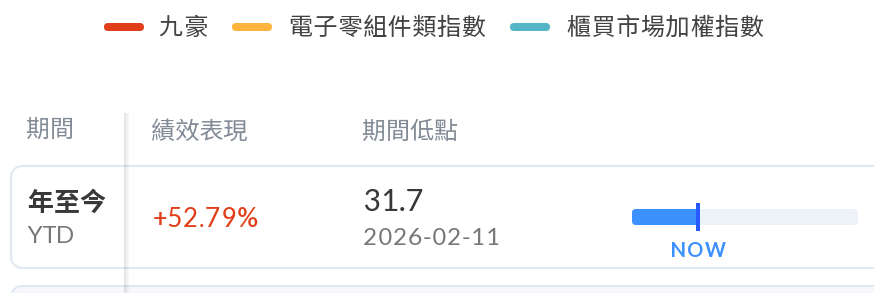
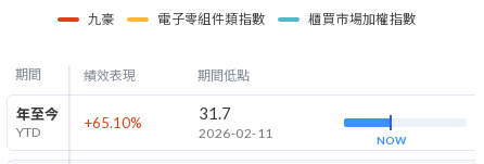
- 年至今 +52.79%
+ 年至今 +65.10%
